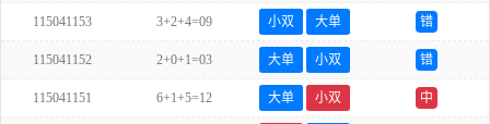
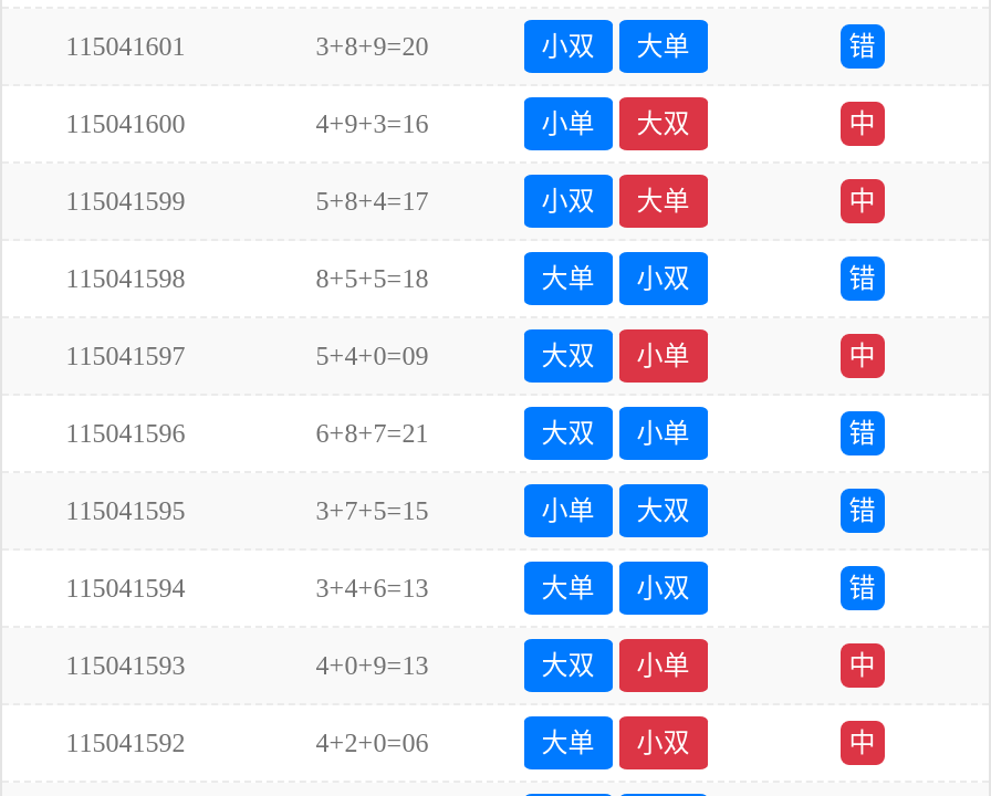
- 115041153
+ 115041601

- 3+2+4=09
+ 3+8+9=20

- 115041152
- 2+0+1=03
+ 115041600
+ 4+9+3=16
+ 小单
+ 大双
+ 中
+ 115041599
+ 5+8+4=17
+ 小双
+ 大单
+ 中
+ 115041598
+ 8+5+5=18

- 115041151
- 6+1+5=12
+ 115041597
+ 5+4+0=09
+ 大双
+ 小单
+ 中
+ 115041596
+ 6+8+7=21
+ 大双
+ 小单
+ 错
+ 115041595
+ 3+7+5=15
+ 小单
+ 大双
+ 错
+ 115041594
+ 3+4+6=13
+ 大单
+ 小双
+ 错
+ 115041593
+ 4+0+9=13
+ 大双
+ 小单
+ 中
+ 115041592
+ 4+2+0=06
